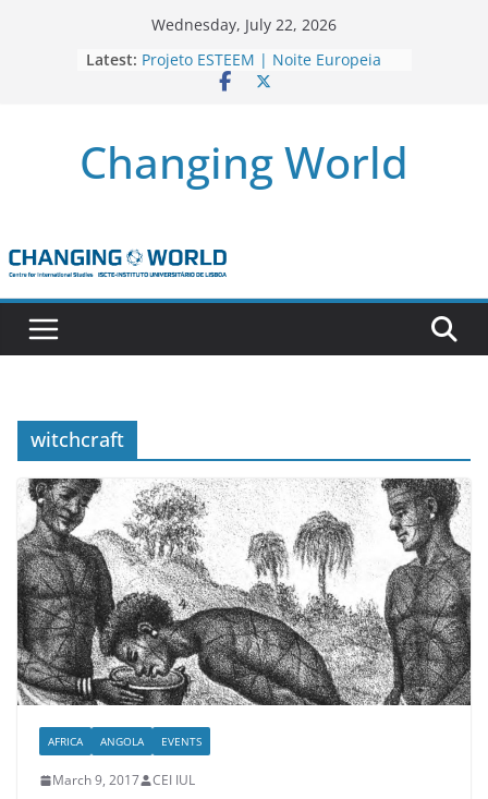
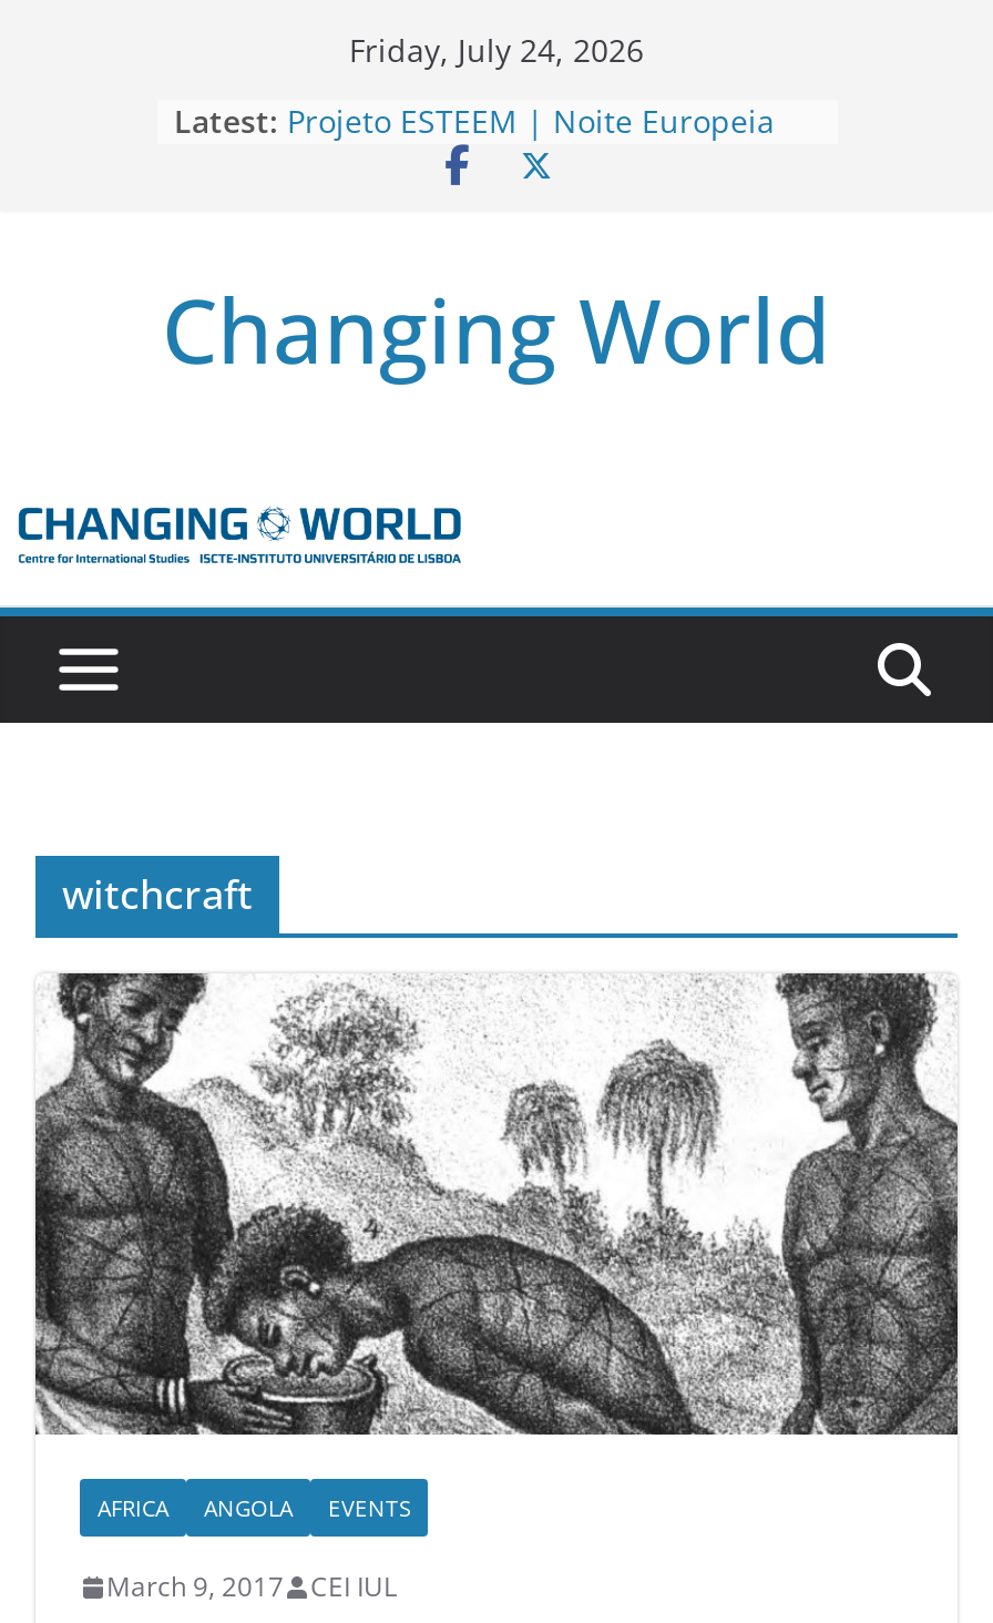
- Wednesday, July 22, 2026
+ Friday, July 24, 2026
